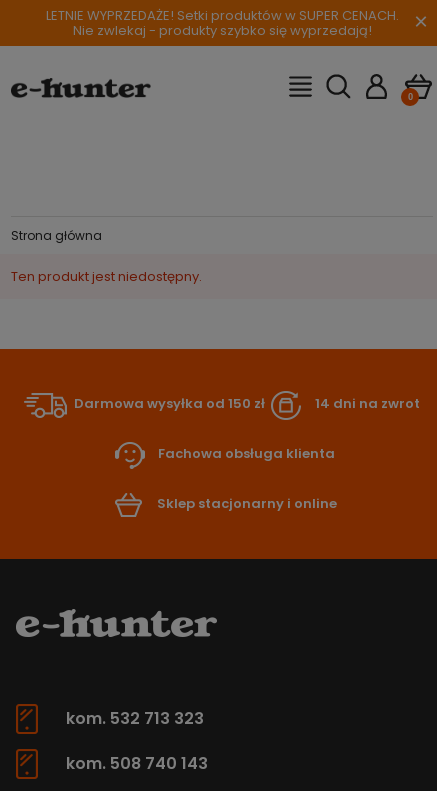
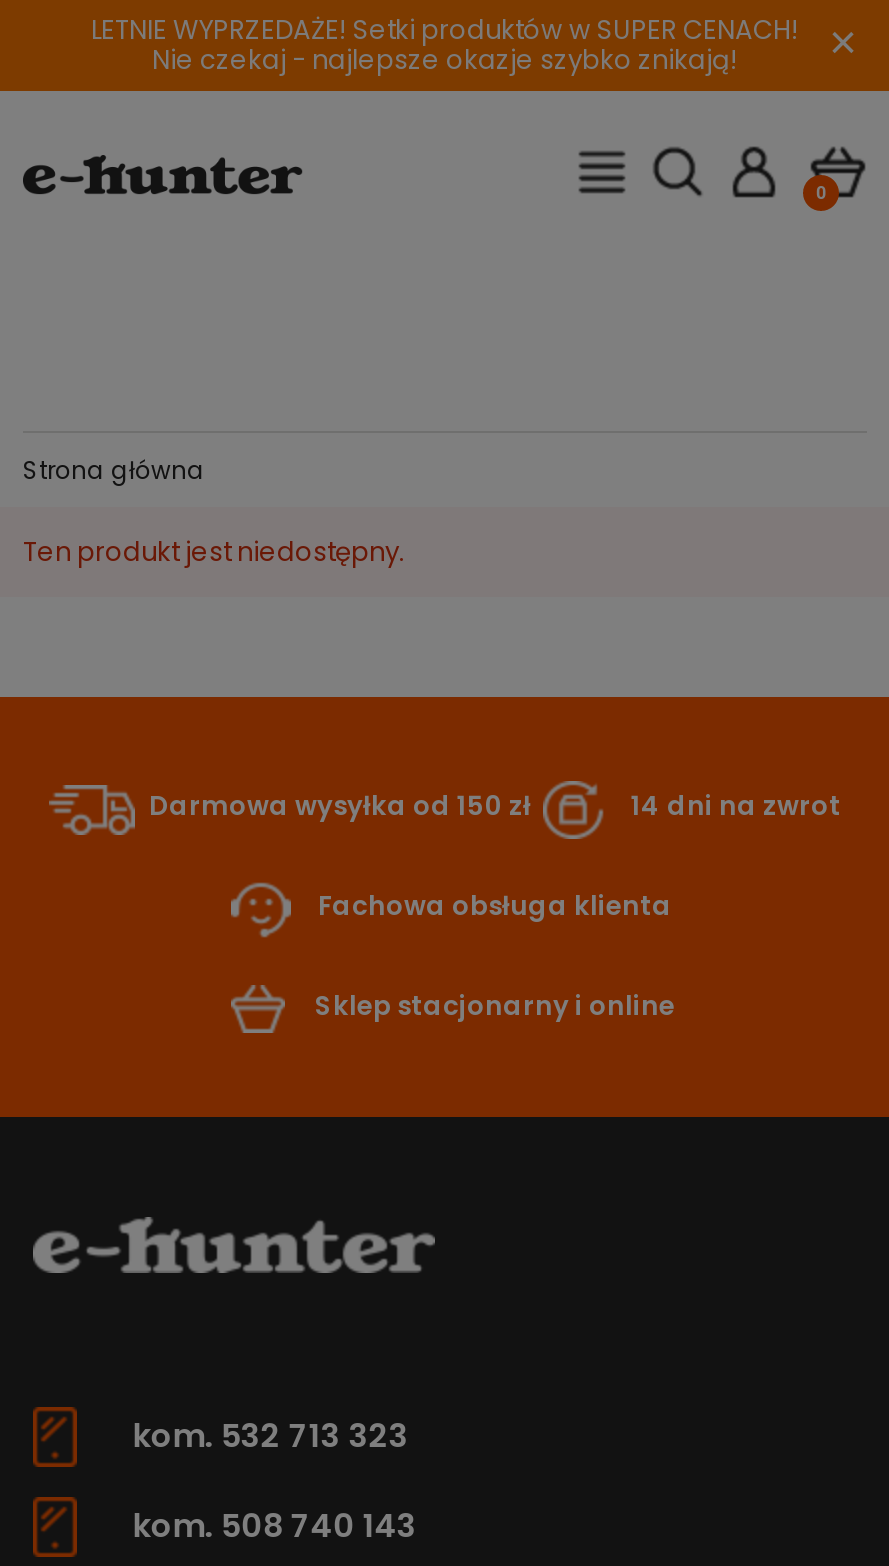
- LETNIE WYPRZEDAŻE! Setki produktów w SUPER CENACH.
+ LETNIE WYPRZEDAŻE! Setki produktów w SUPER CENACH!

- Nie zwlekaj - produkty szybko się wyprzedają!
+ Nie czekaj - najlepsze okazje szybko znikają!
